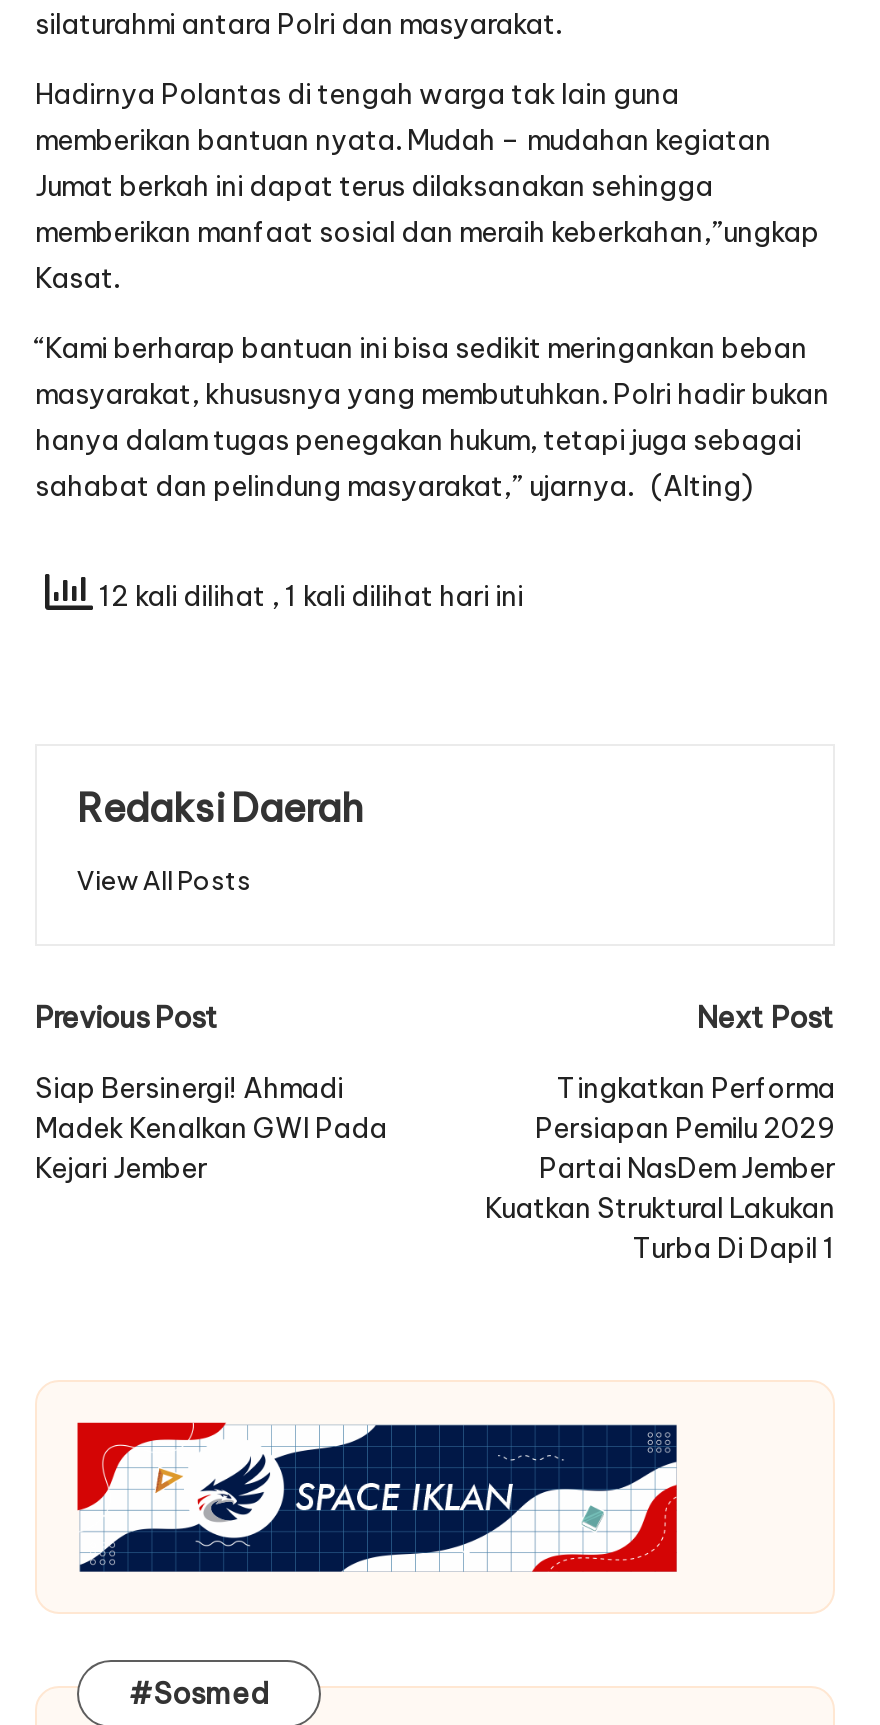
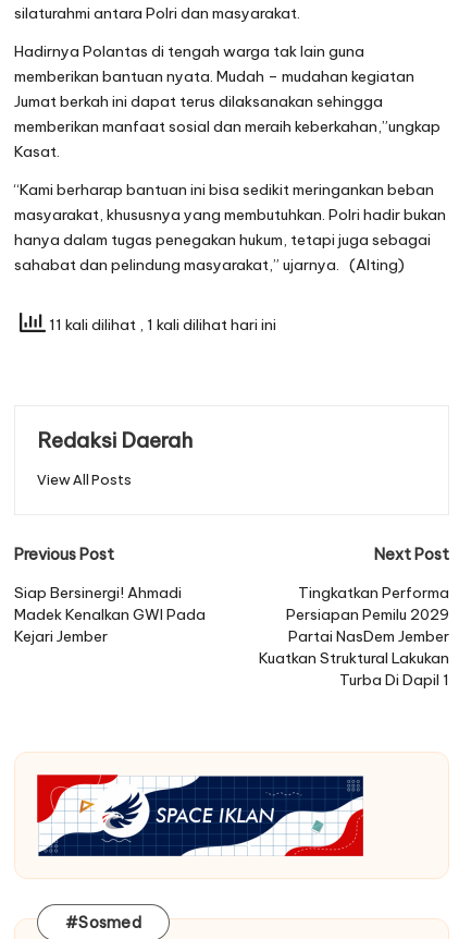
- 12 kali dilihat, 1 kali dilihat hari ini
+ 11 kali dilihat, 1 kali dilihat hari ini
